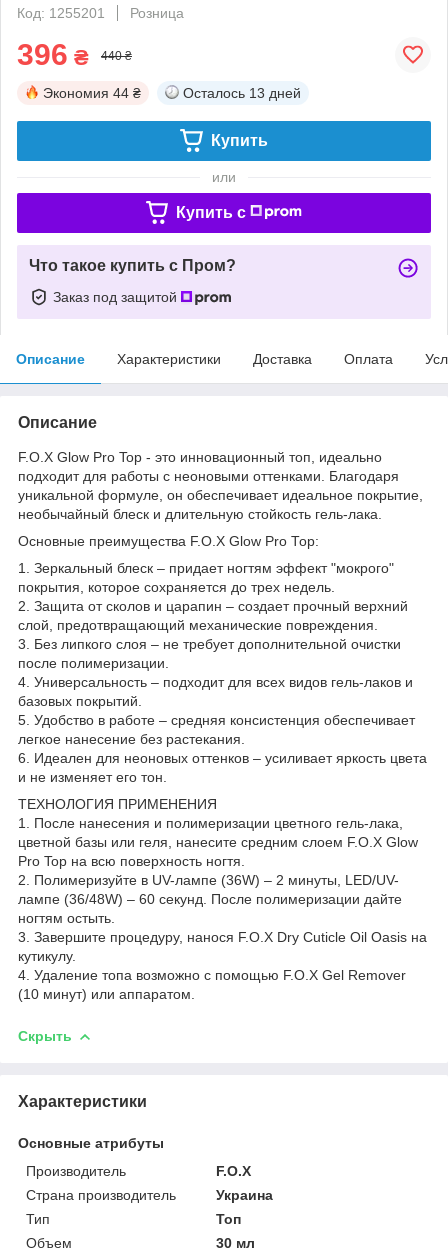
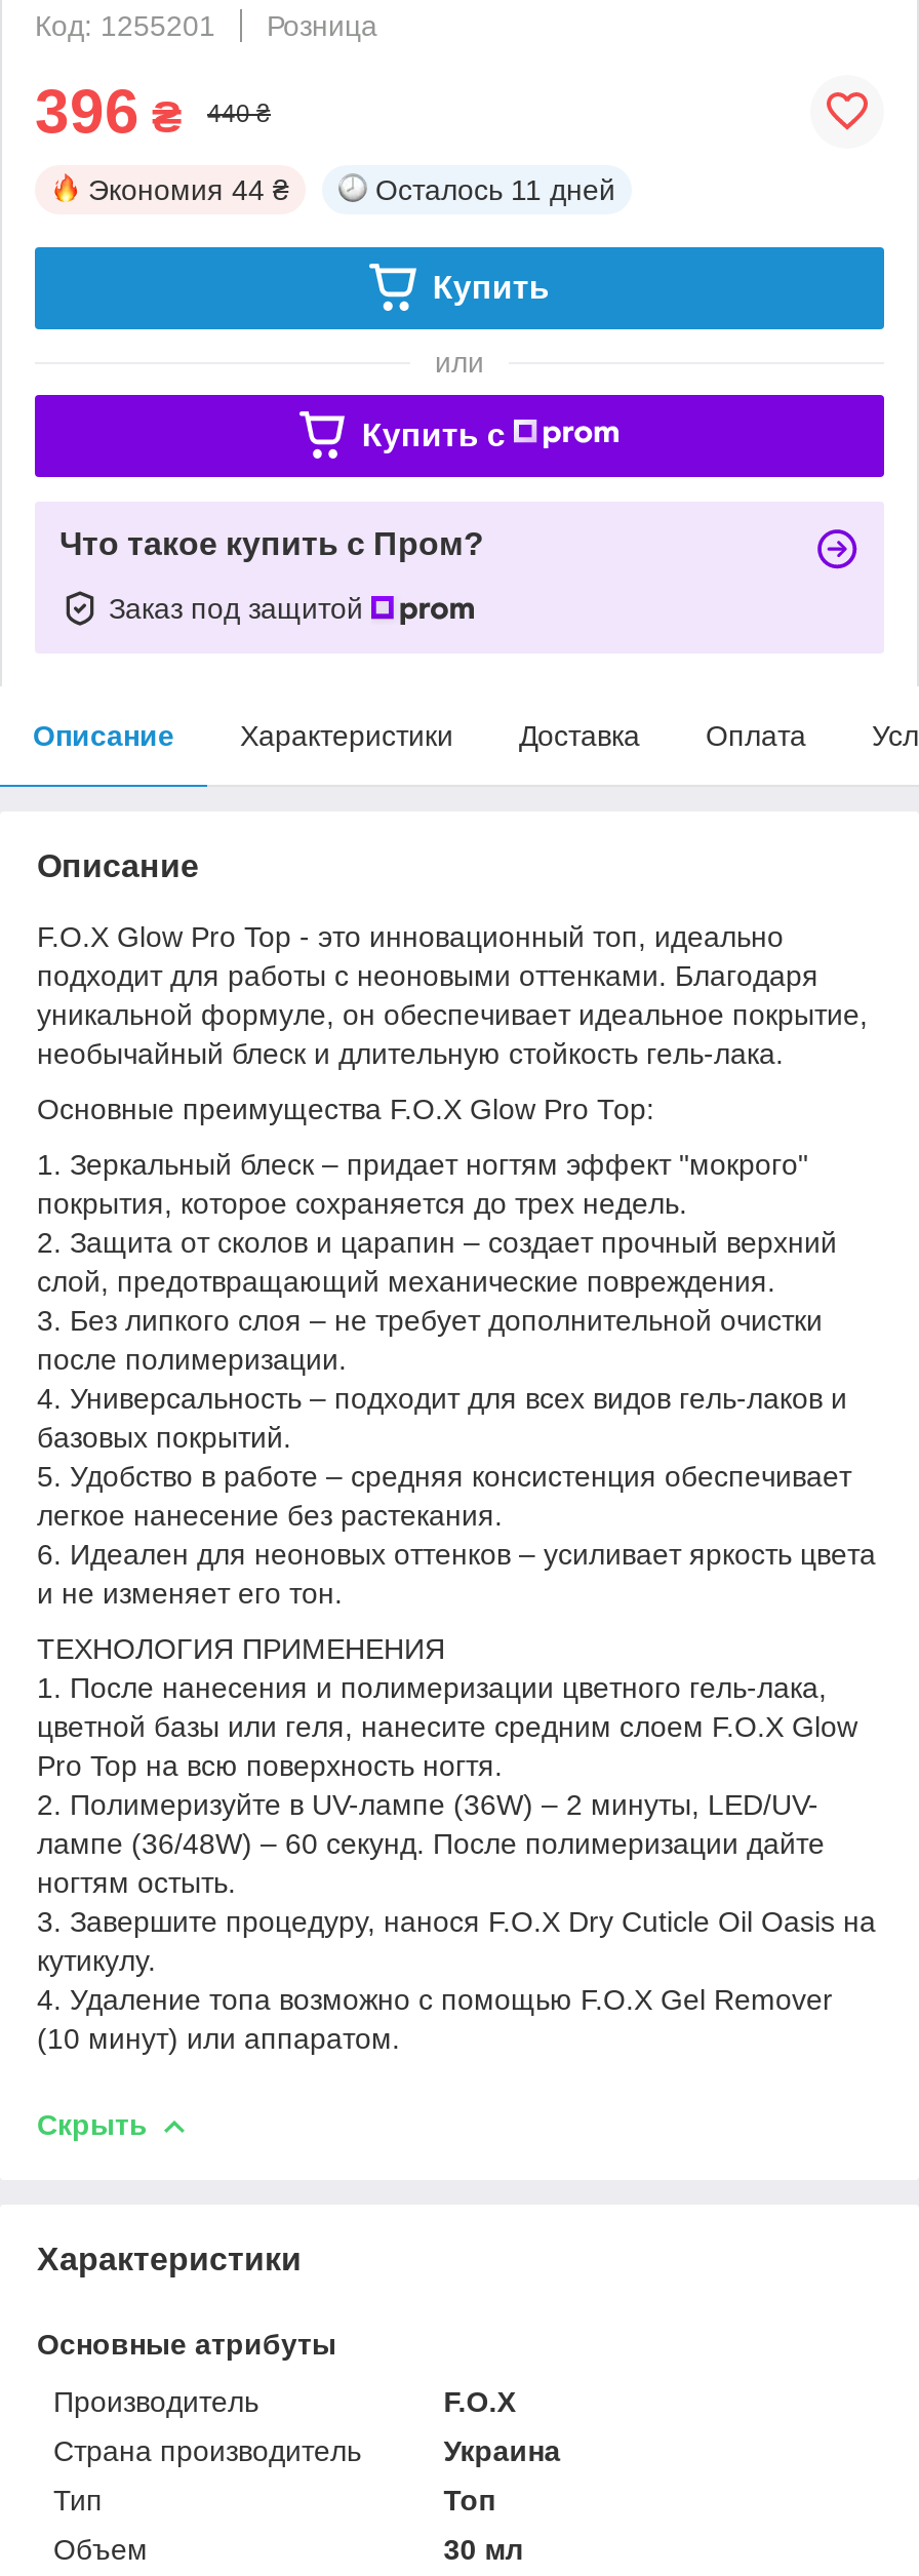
- Осталось 13 дней
+ Осталось 11 дней
